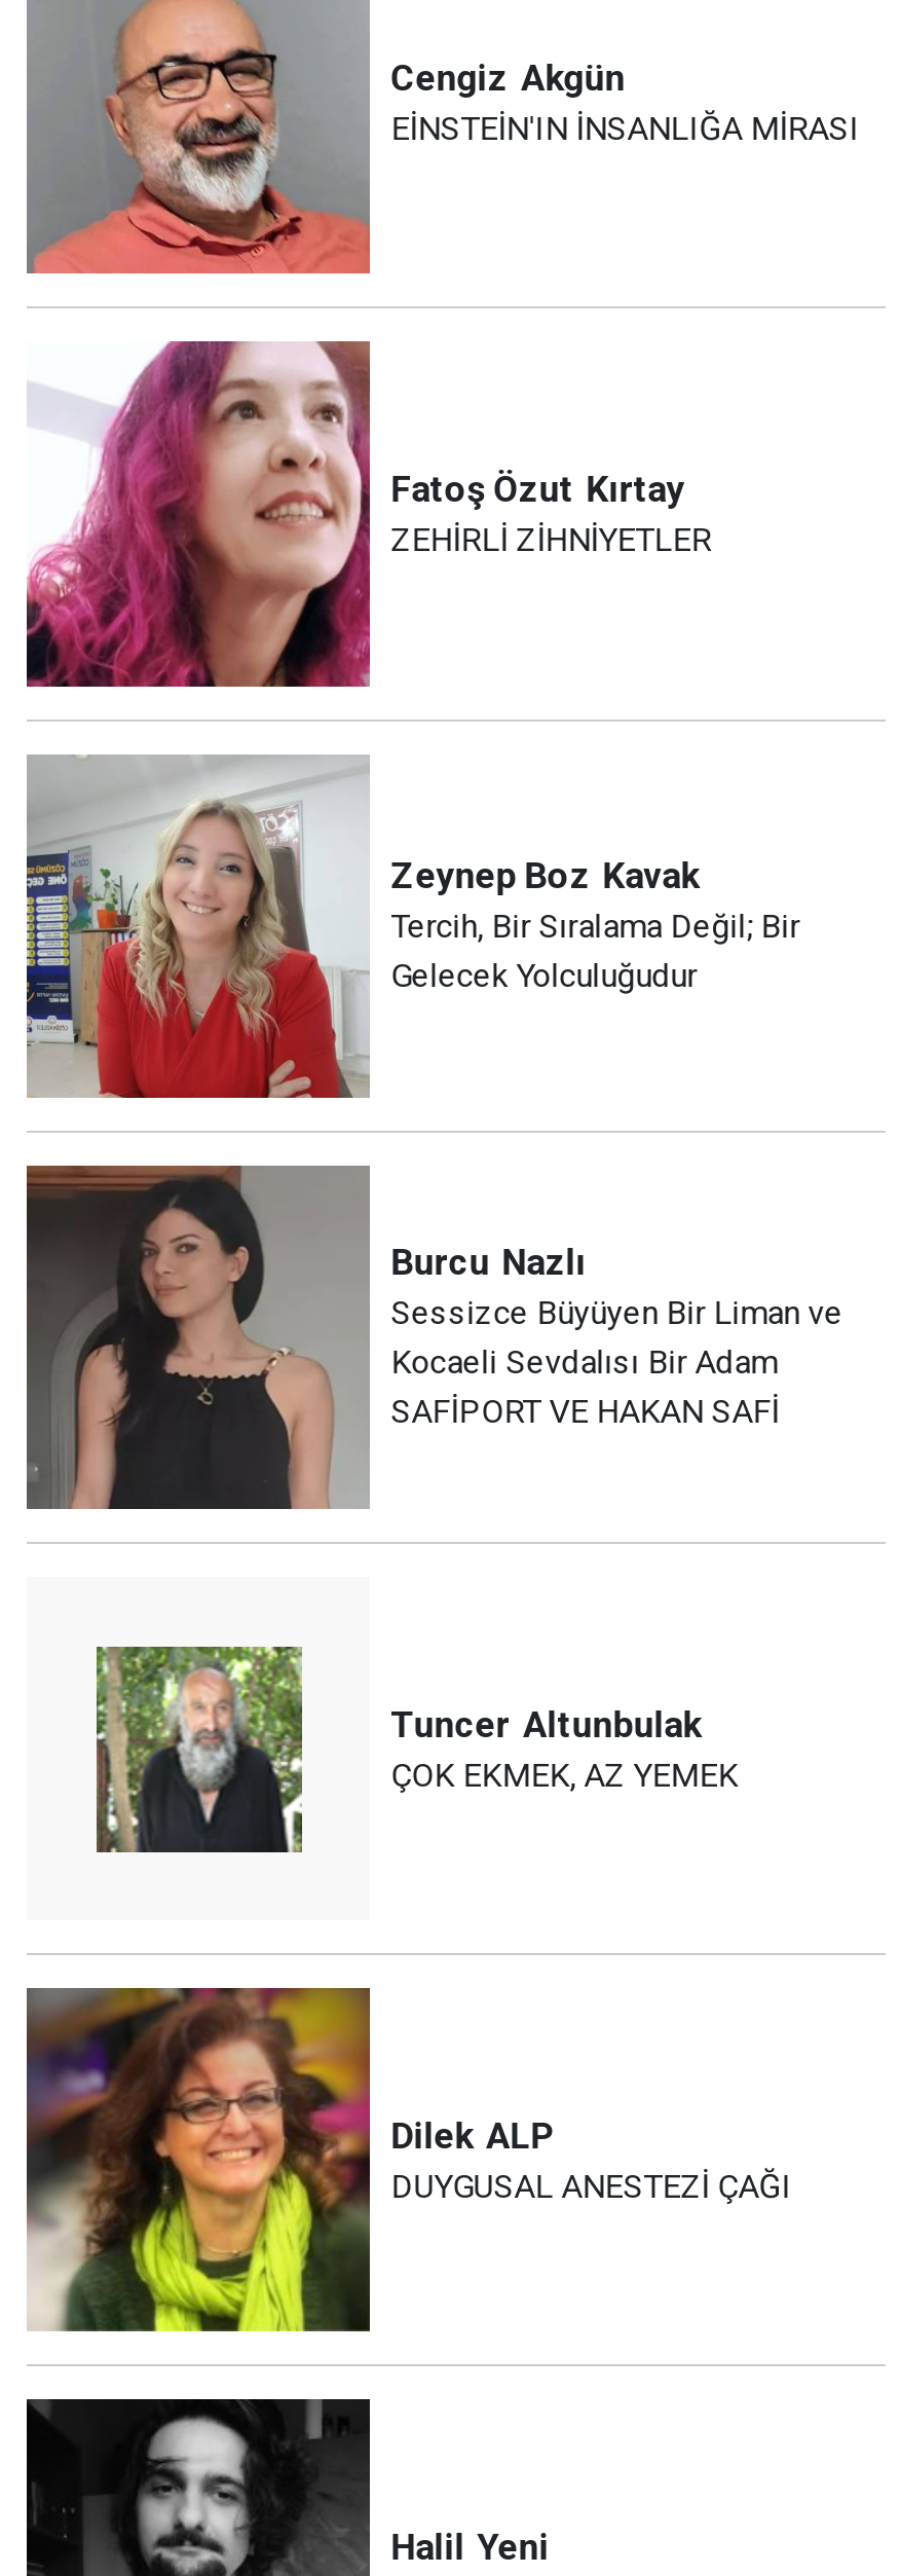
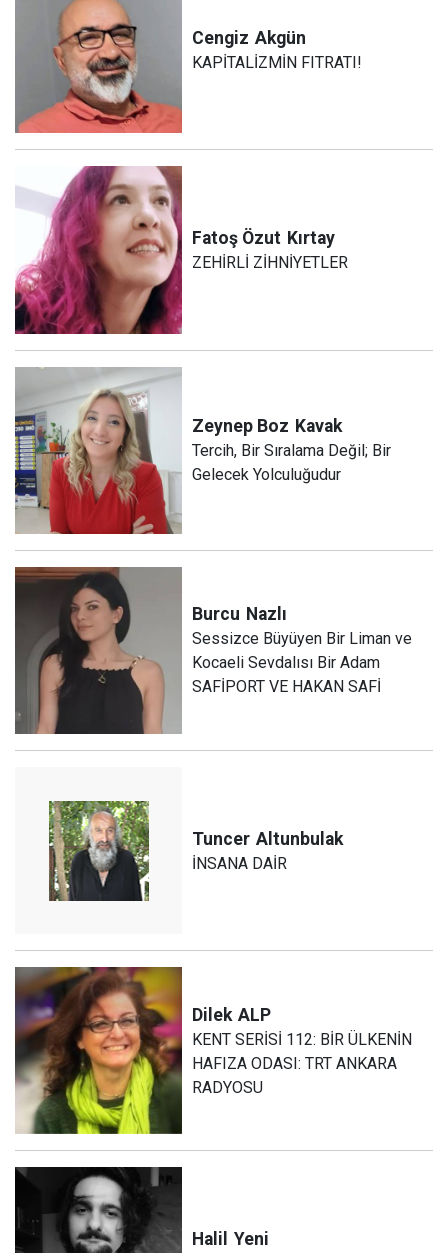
- EİNSTEİN'IN İNSANLIĞA MİRASI
+ KAPİTALİZMİN FITRATI!

- ÇOK EKMEK, AZ YEMEK
+ İNSANA DAİR

moved up: Dilek ALP

- DUYGUSAL ANESTEZİ ÇAĞI
+ KENT SERİSİ 112: BİR ÜLKENİN
+ HAFIZA ODASI: TRT ANKARA
+ RADYOSU
